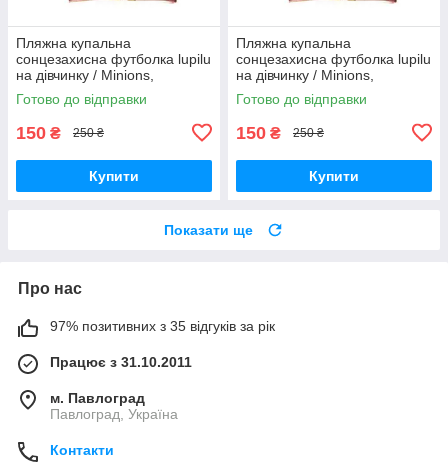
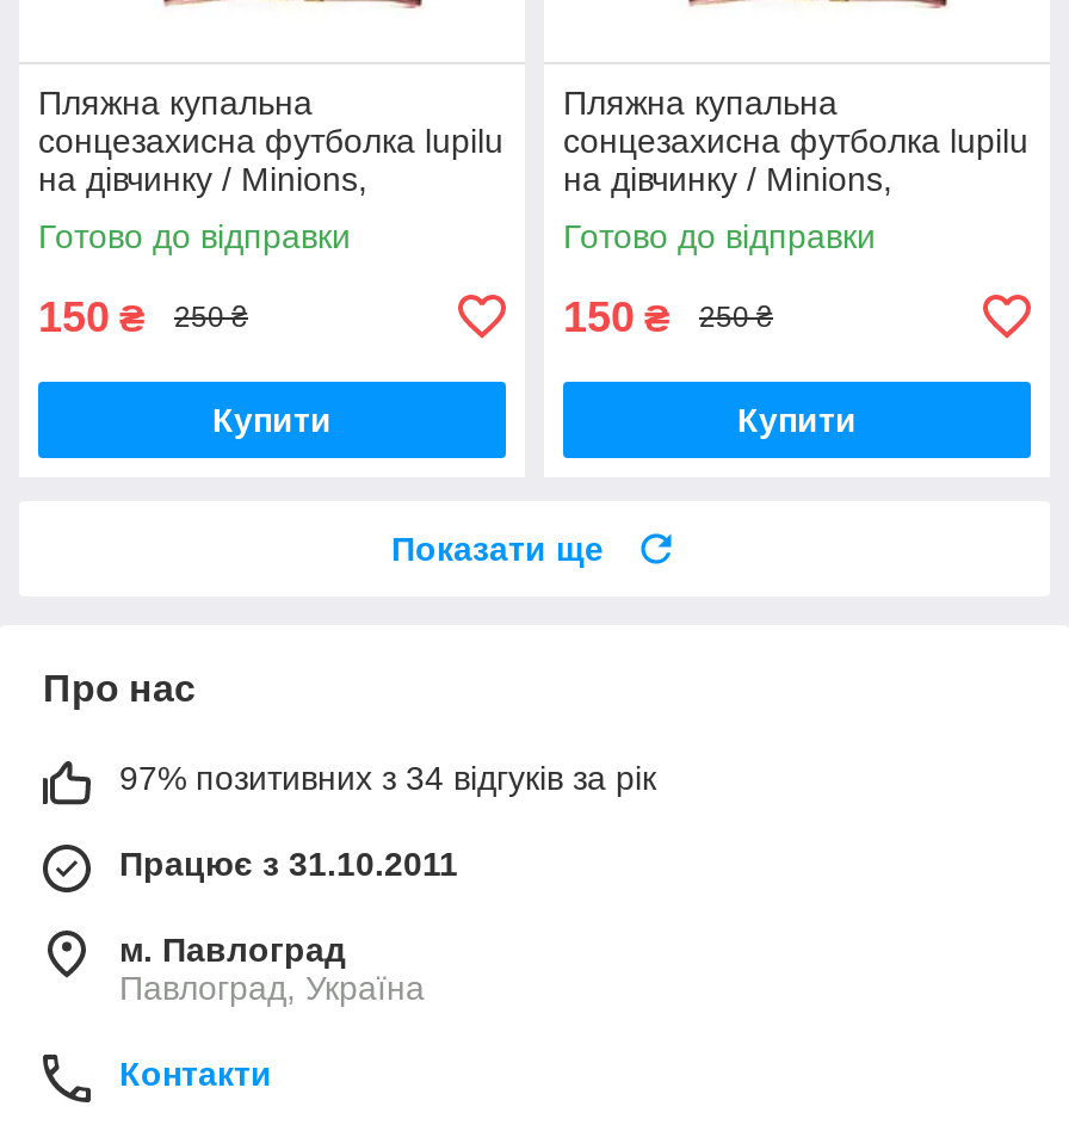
- 97% позитивних з 35 відгуків за рік
+ 97% позитивних з 34 відгуків за рік
